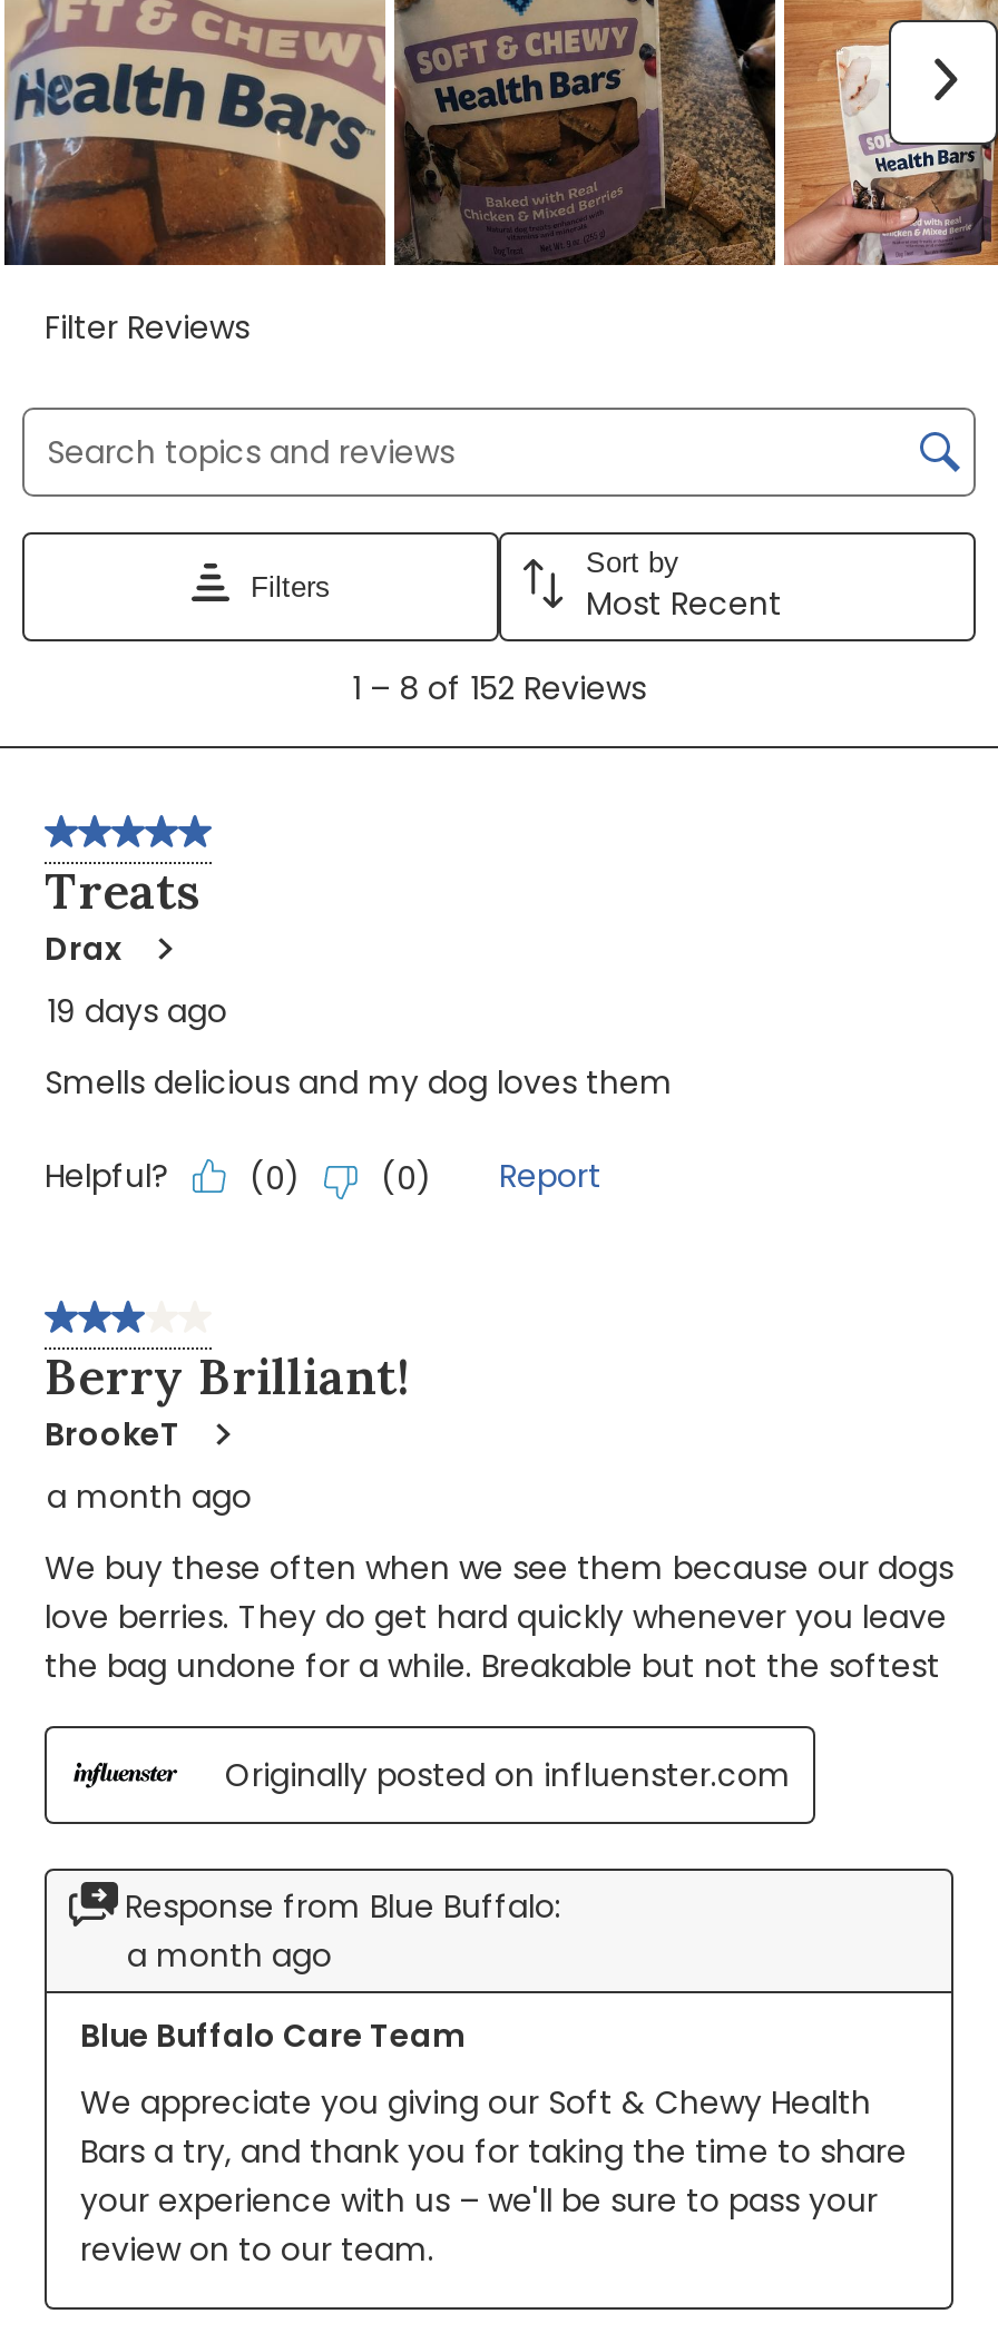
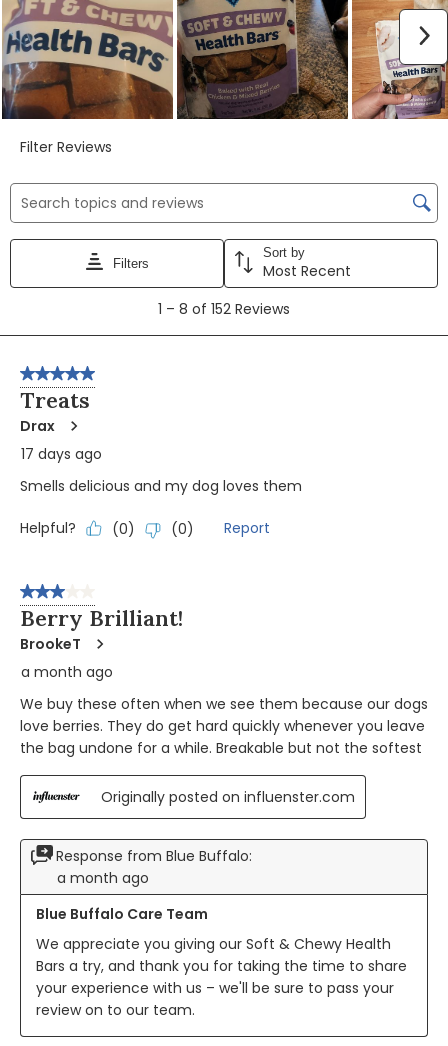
- 19 days ago
+ 17 days ago
